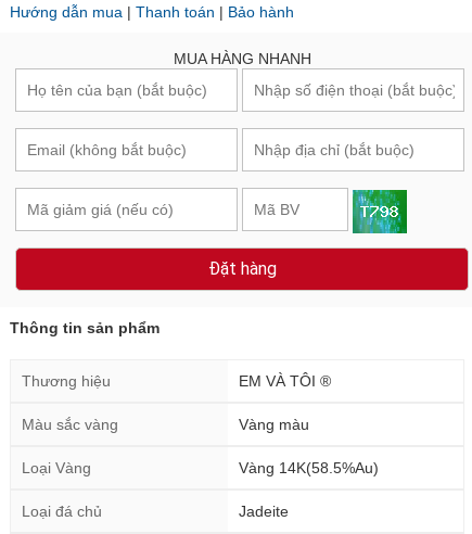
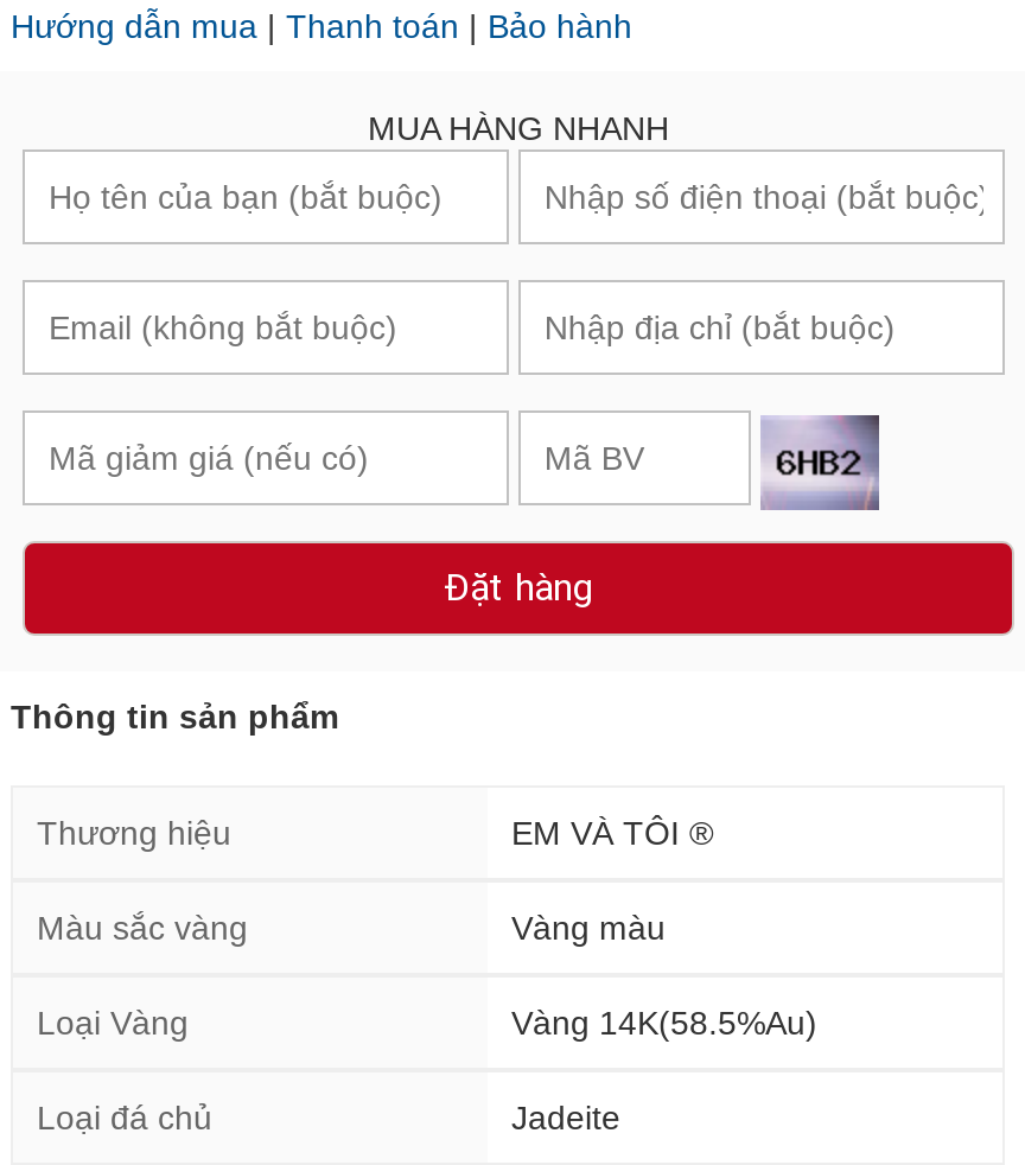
- [image]
+ [image]
